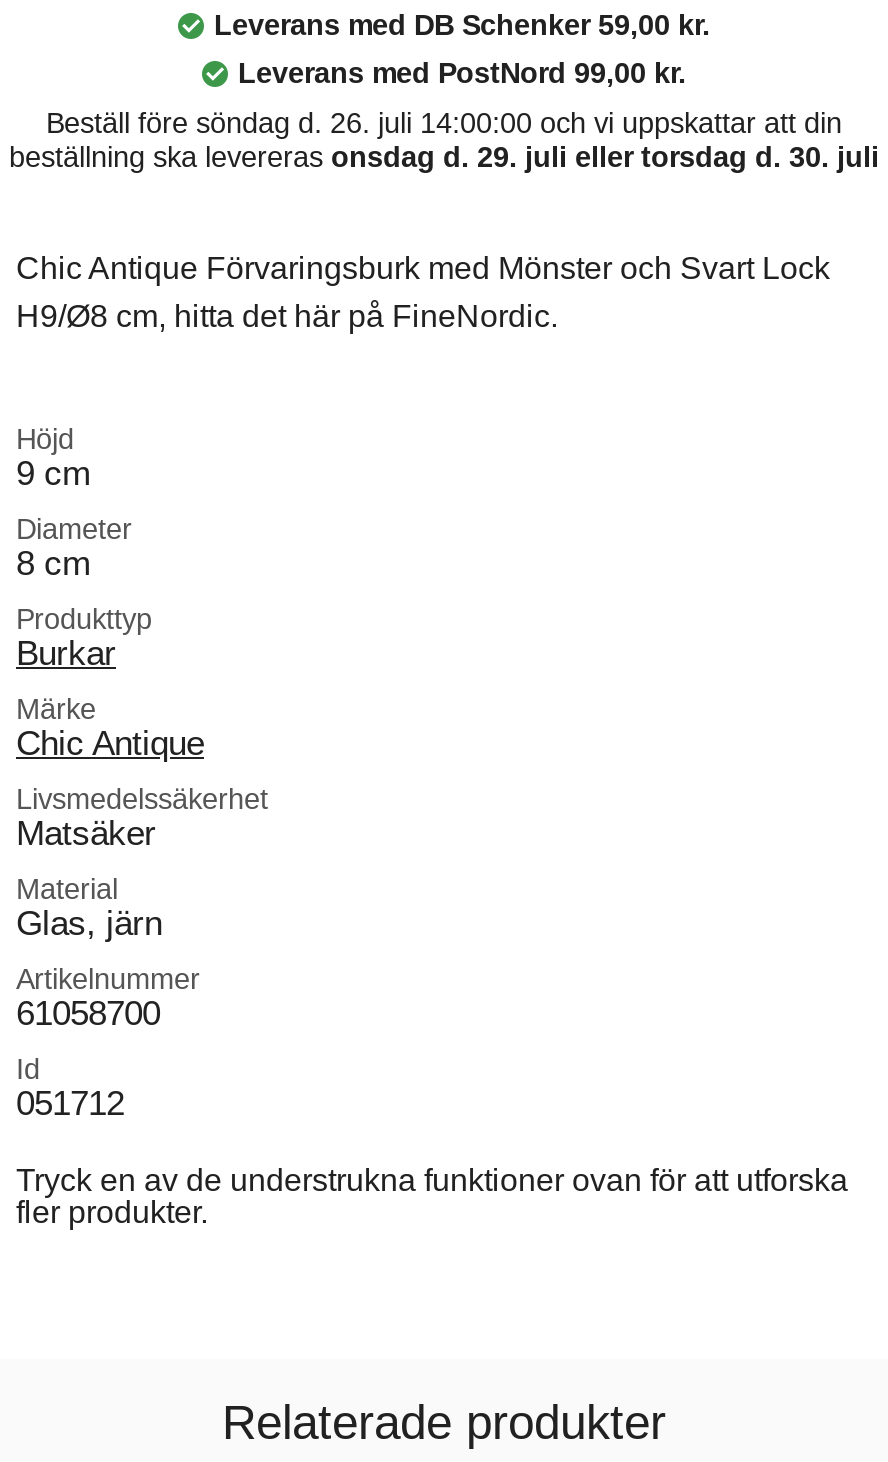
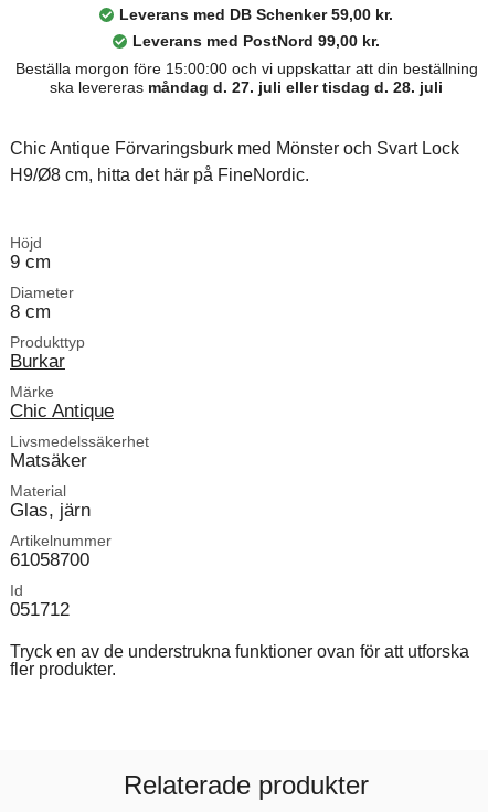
- Beställ före söndag d. 26. juli 14:00:00 och vi uppskattar att din
- beställning ska levereras onsdag d. 29. juli eller torsdag d. 30. juli
+ Beställa morgon före 15:00:00 och vi uppskattar att din beställning
+ ska levereras måndag d. 27. juli eller tisdag d. 28. juli
